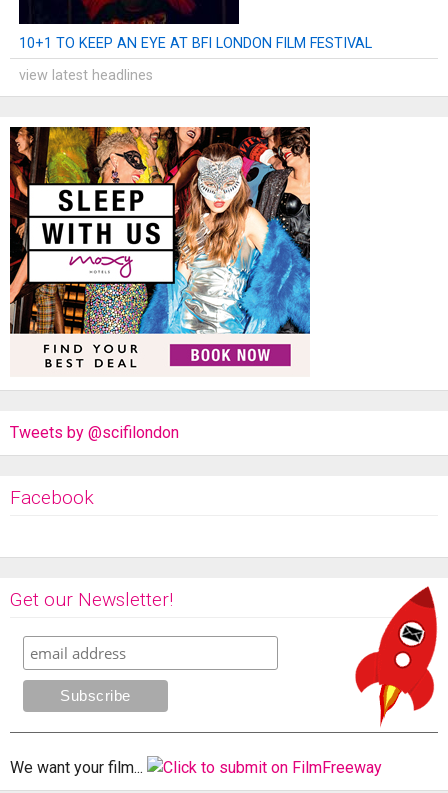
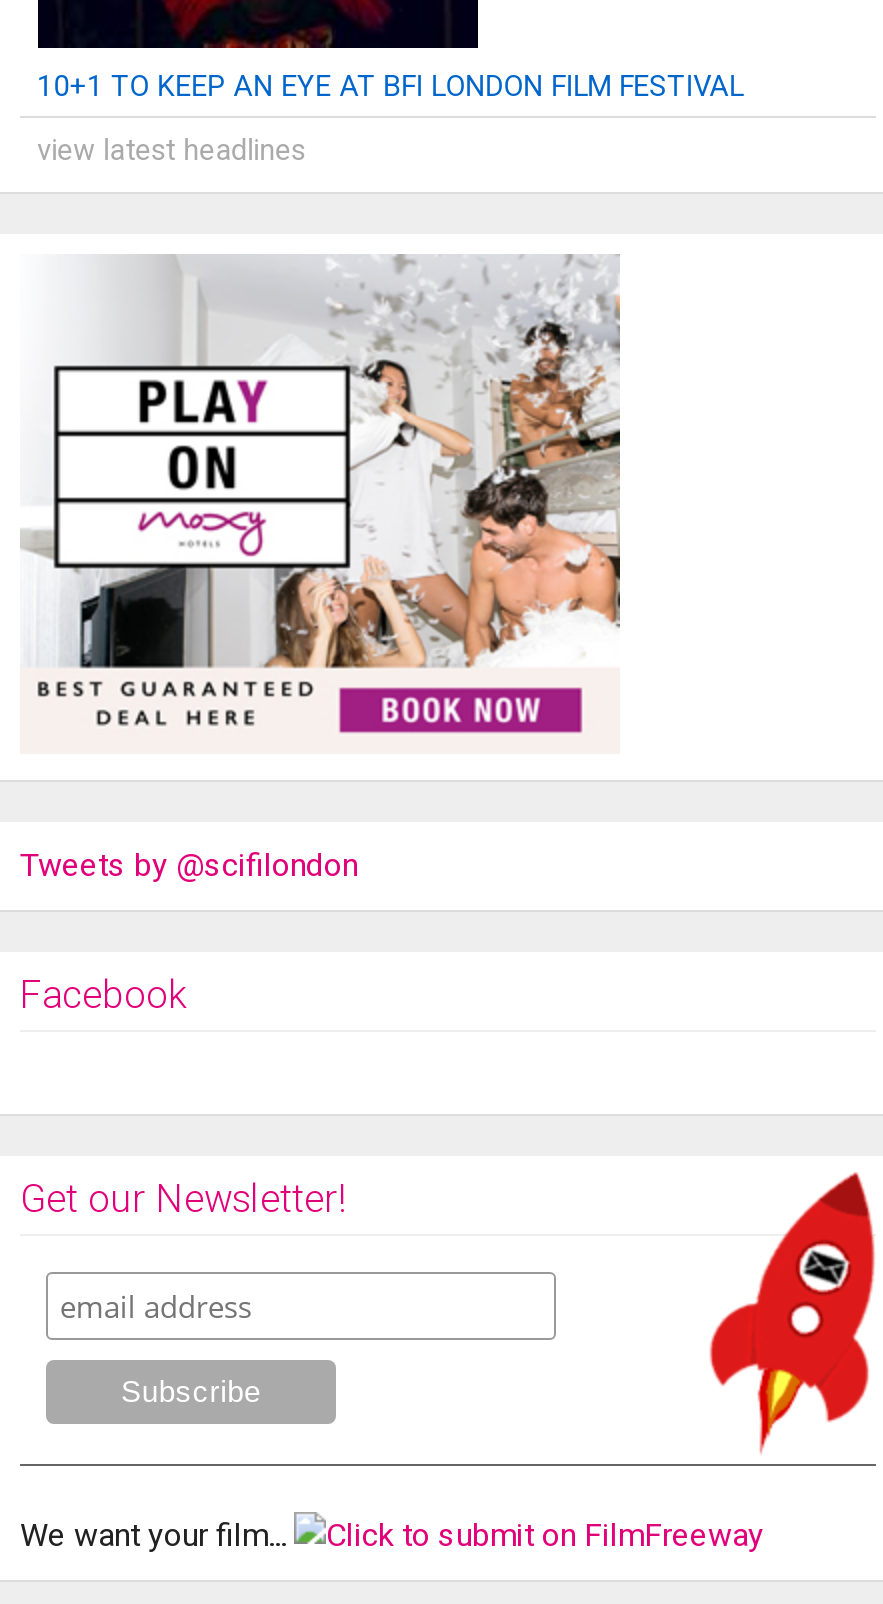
- [image]
+ [image]
